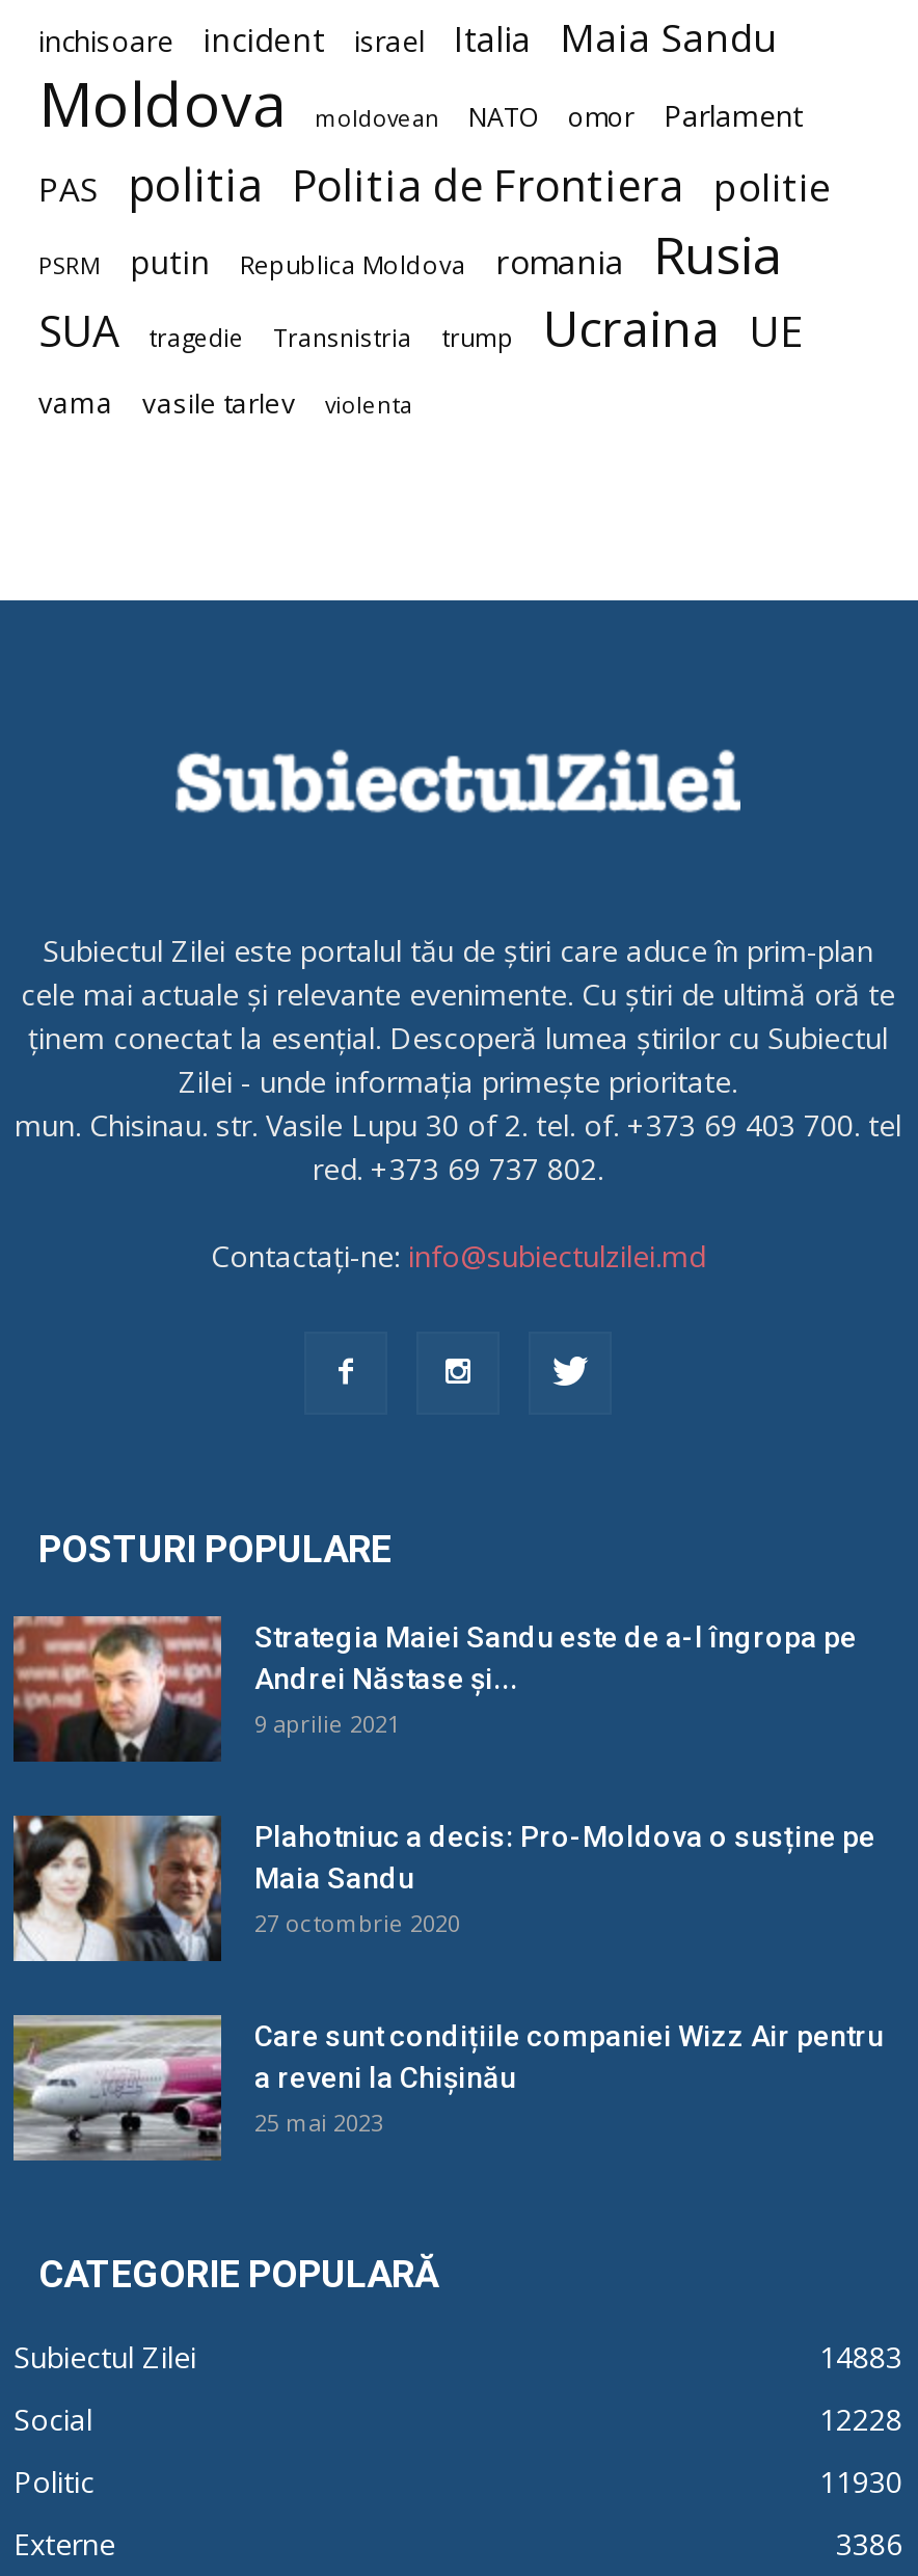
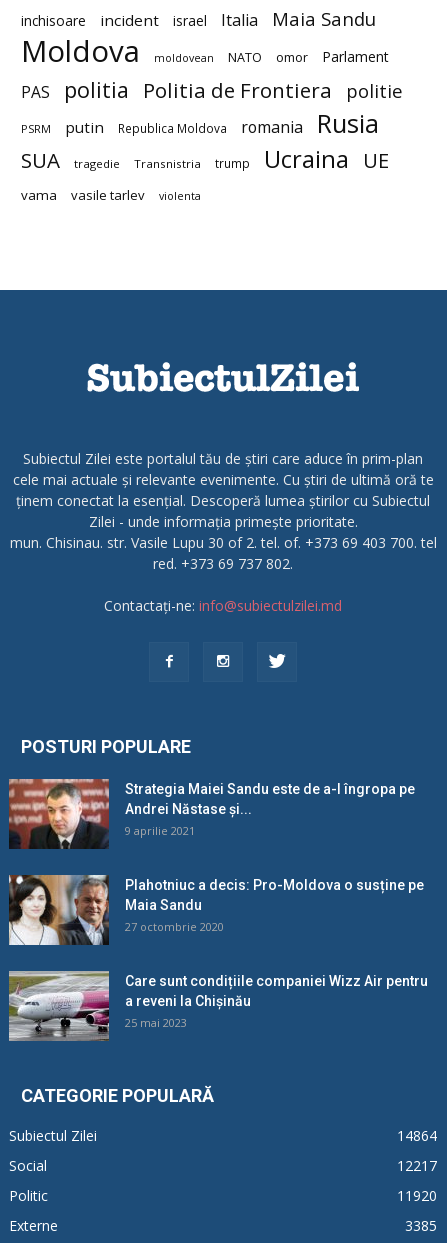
- 14883
+ 14864

- 12228
+ 12217

- 11930
+ 11920

- 3386
+ 3385
